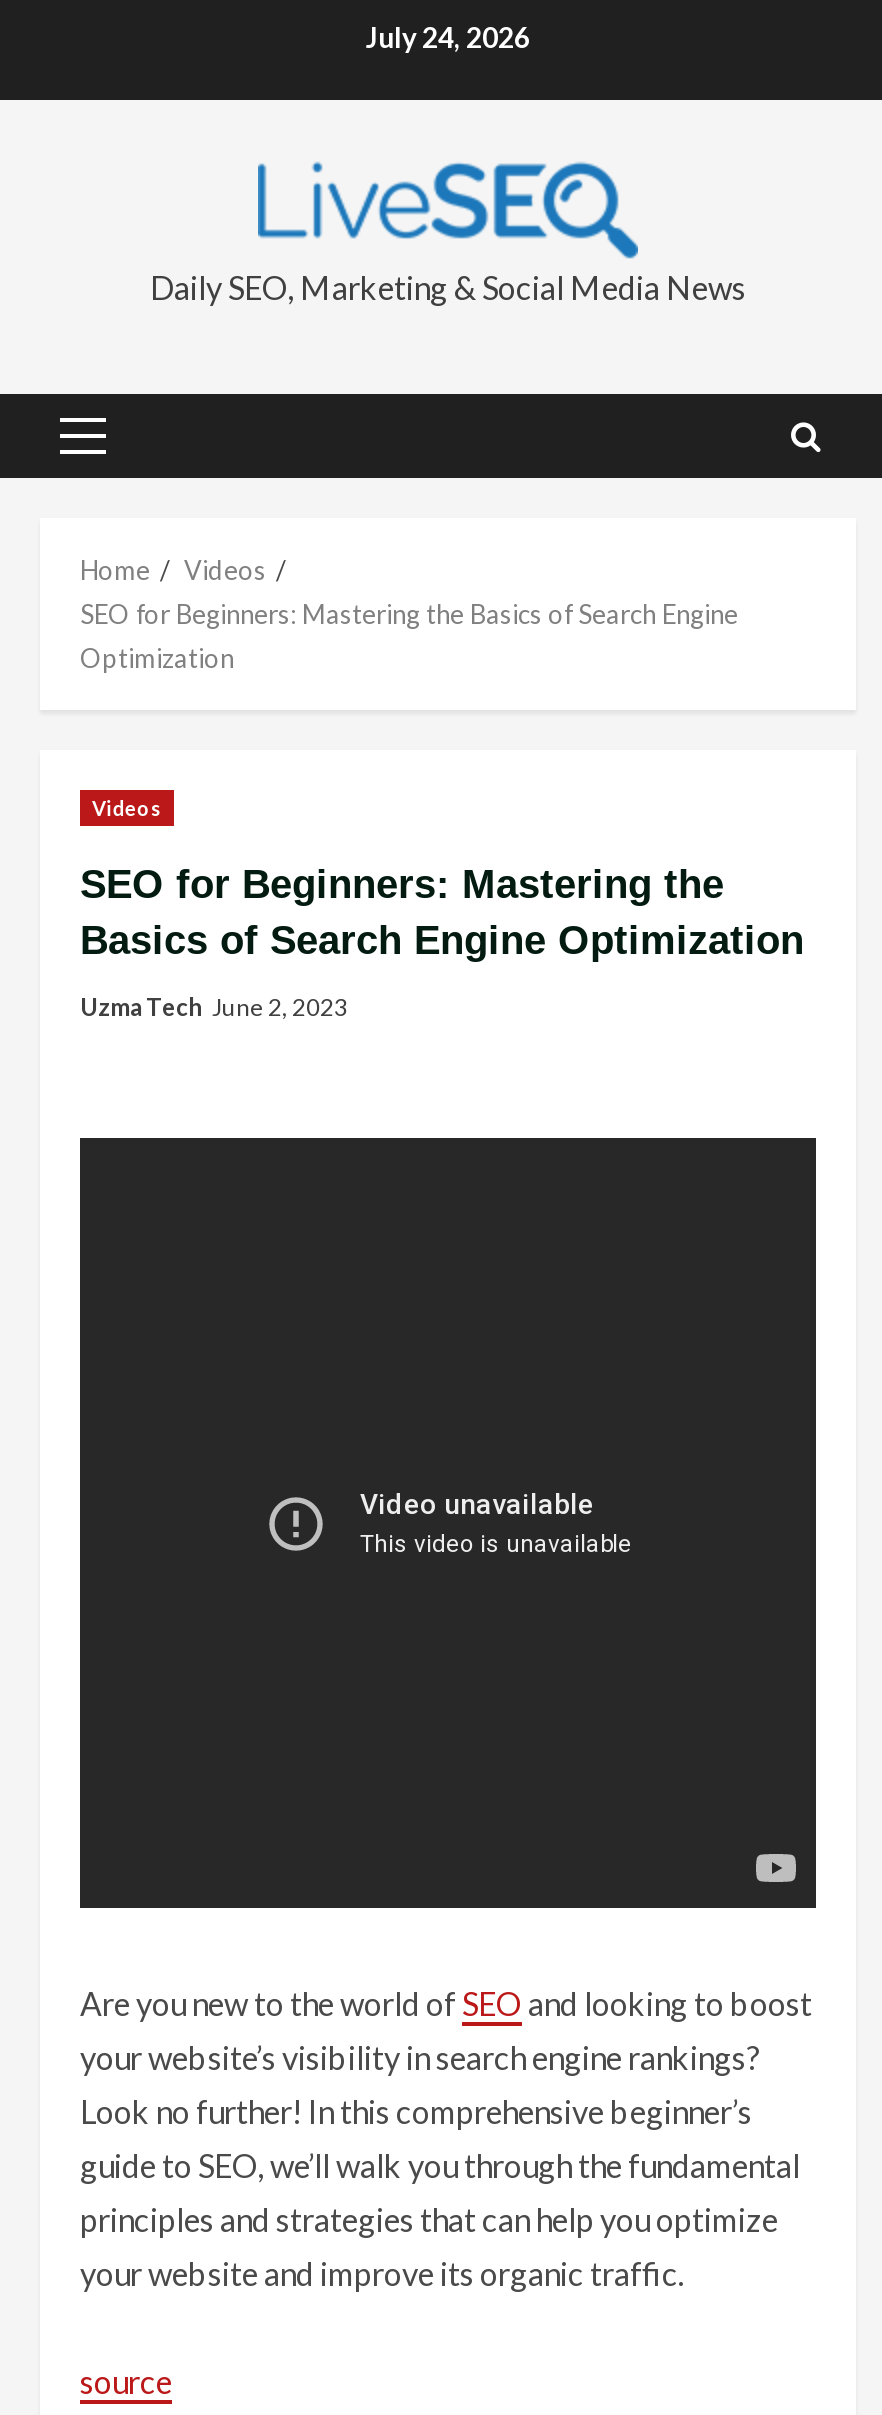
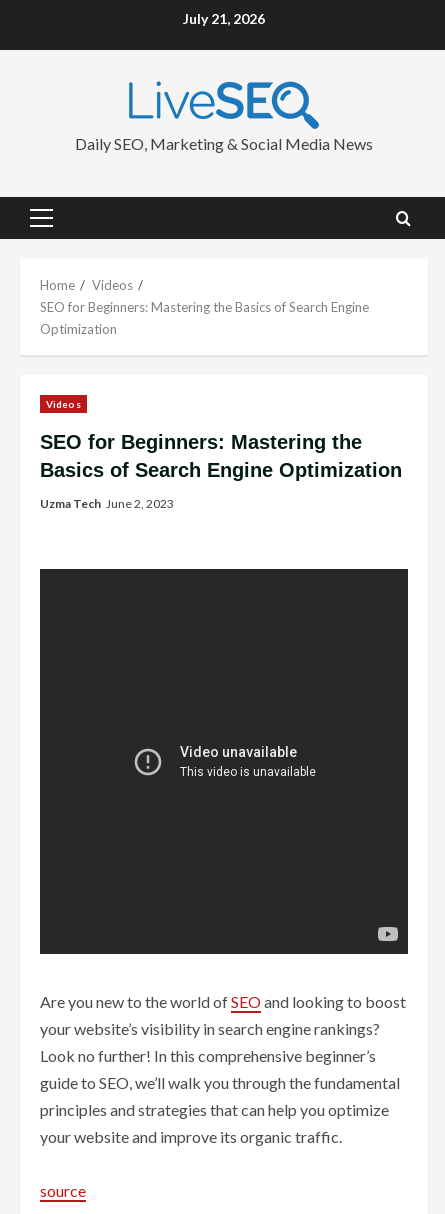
- July 24, 2026
+ July 21, 2026
